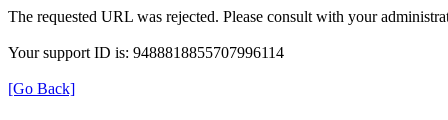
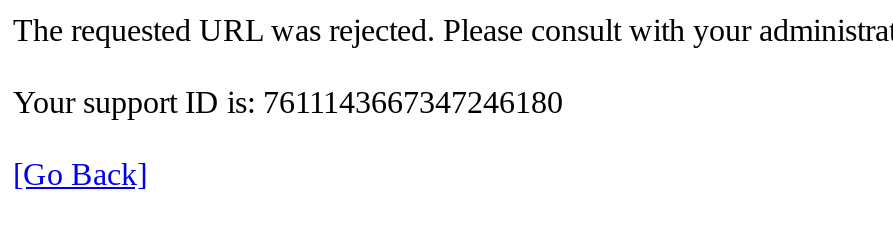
- Your support ID is: 9488818855707996114
+ Your support ID is: 7611143667347246180
